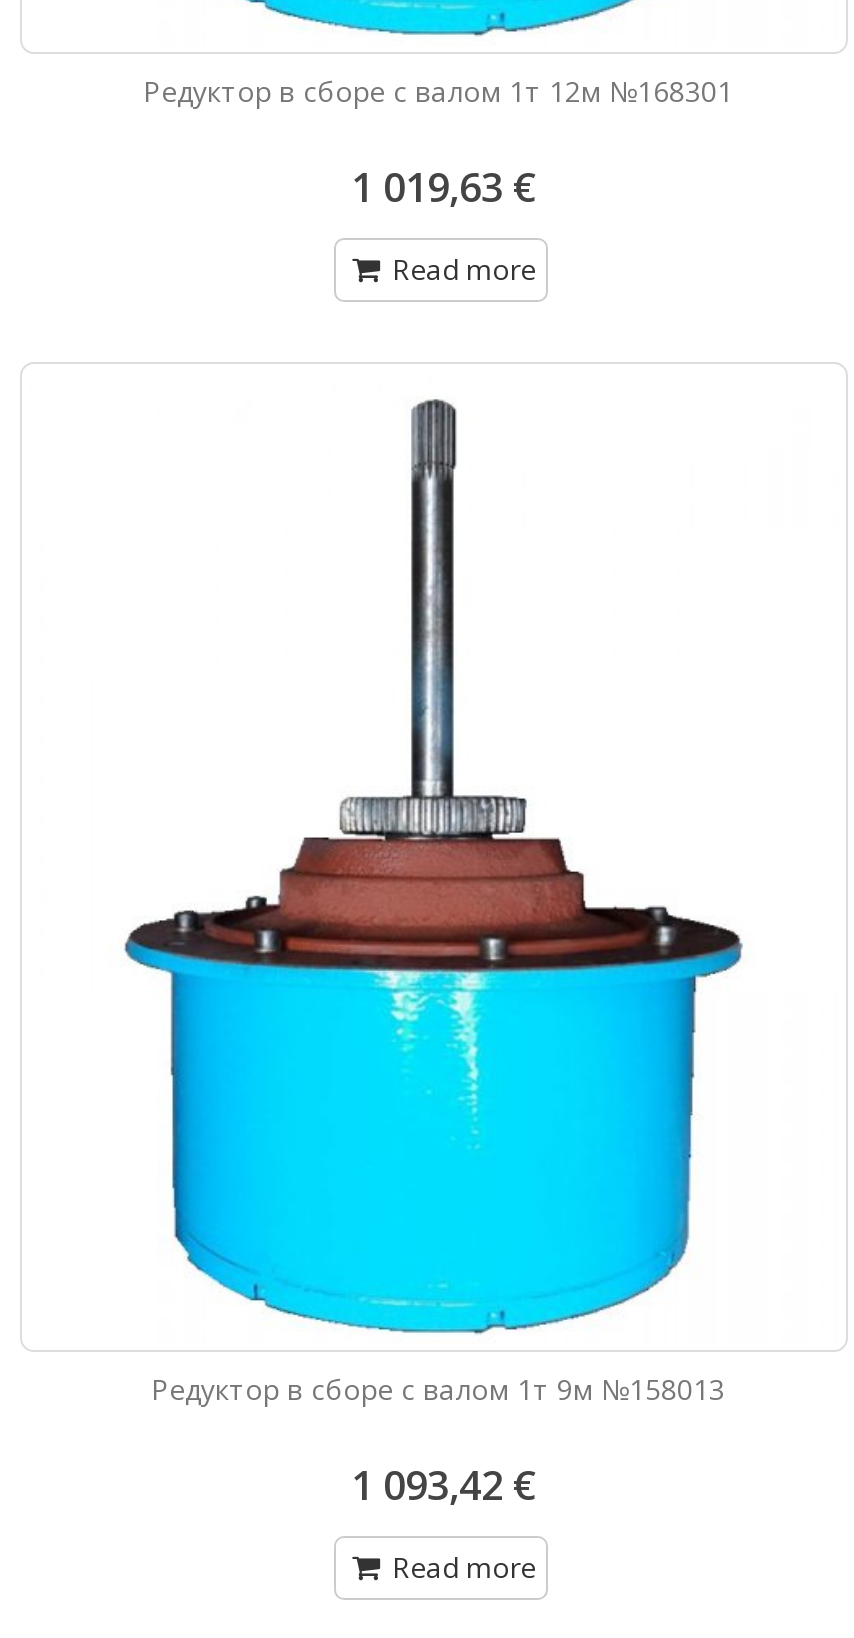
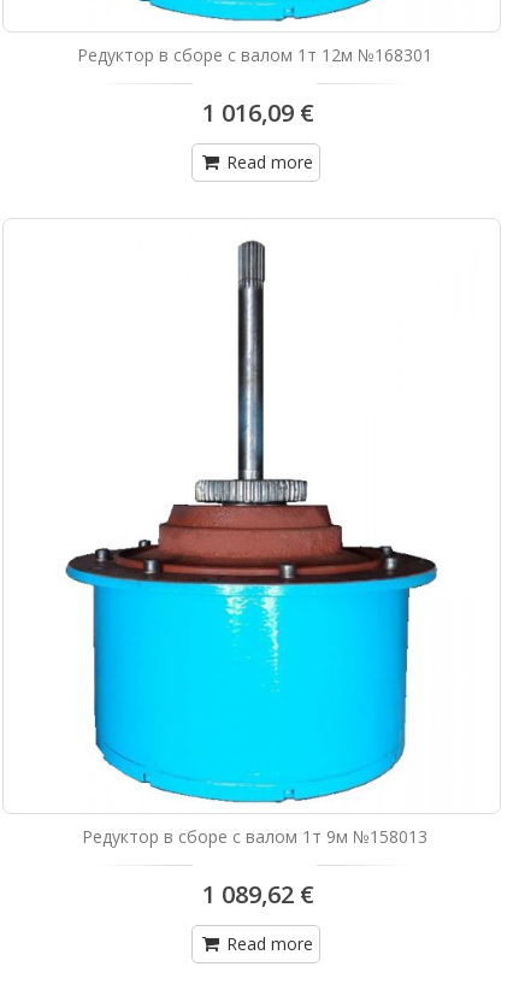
- 1 019,63 €
+ 1 016,09 €

- 1 093,42 €
+ 1 089,62 €
